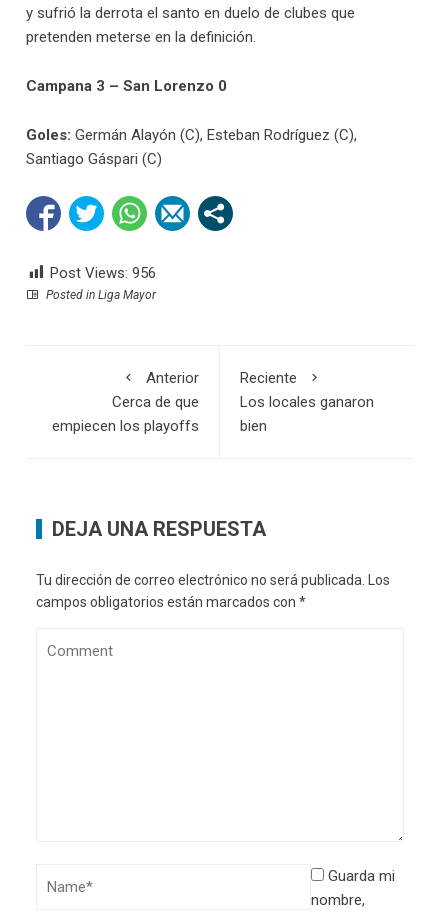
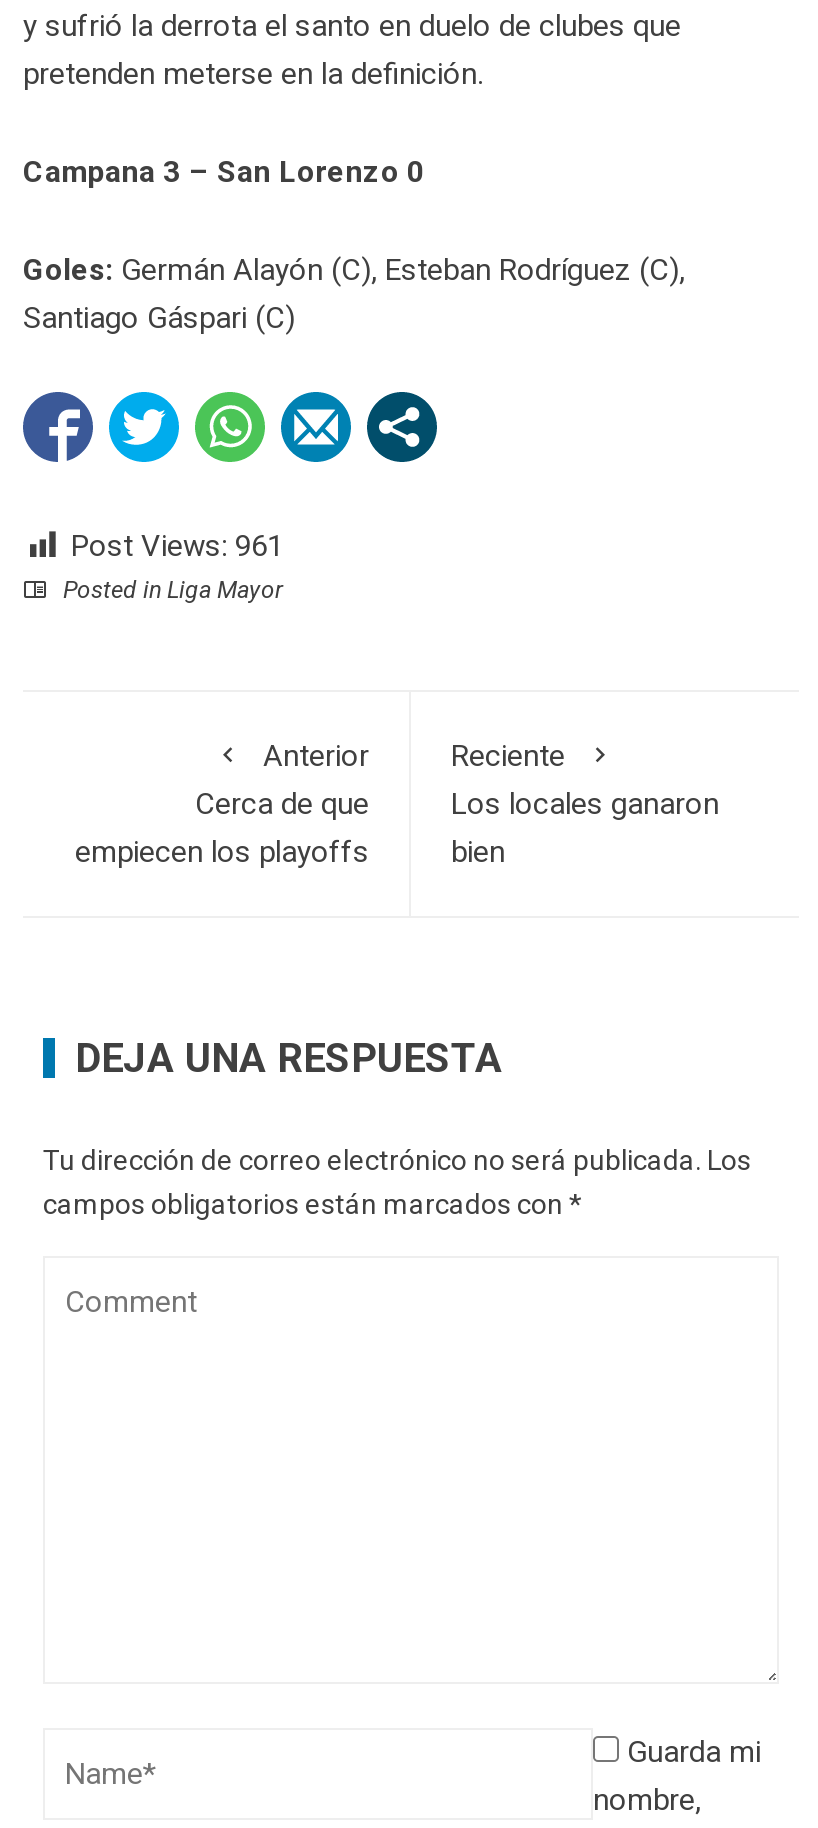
- Post Views: 956
+ Post Views: 961
